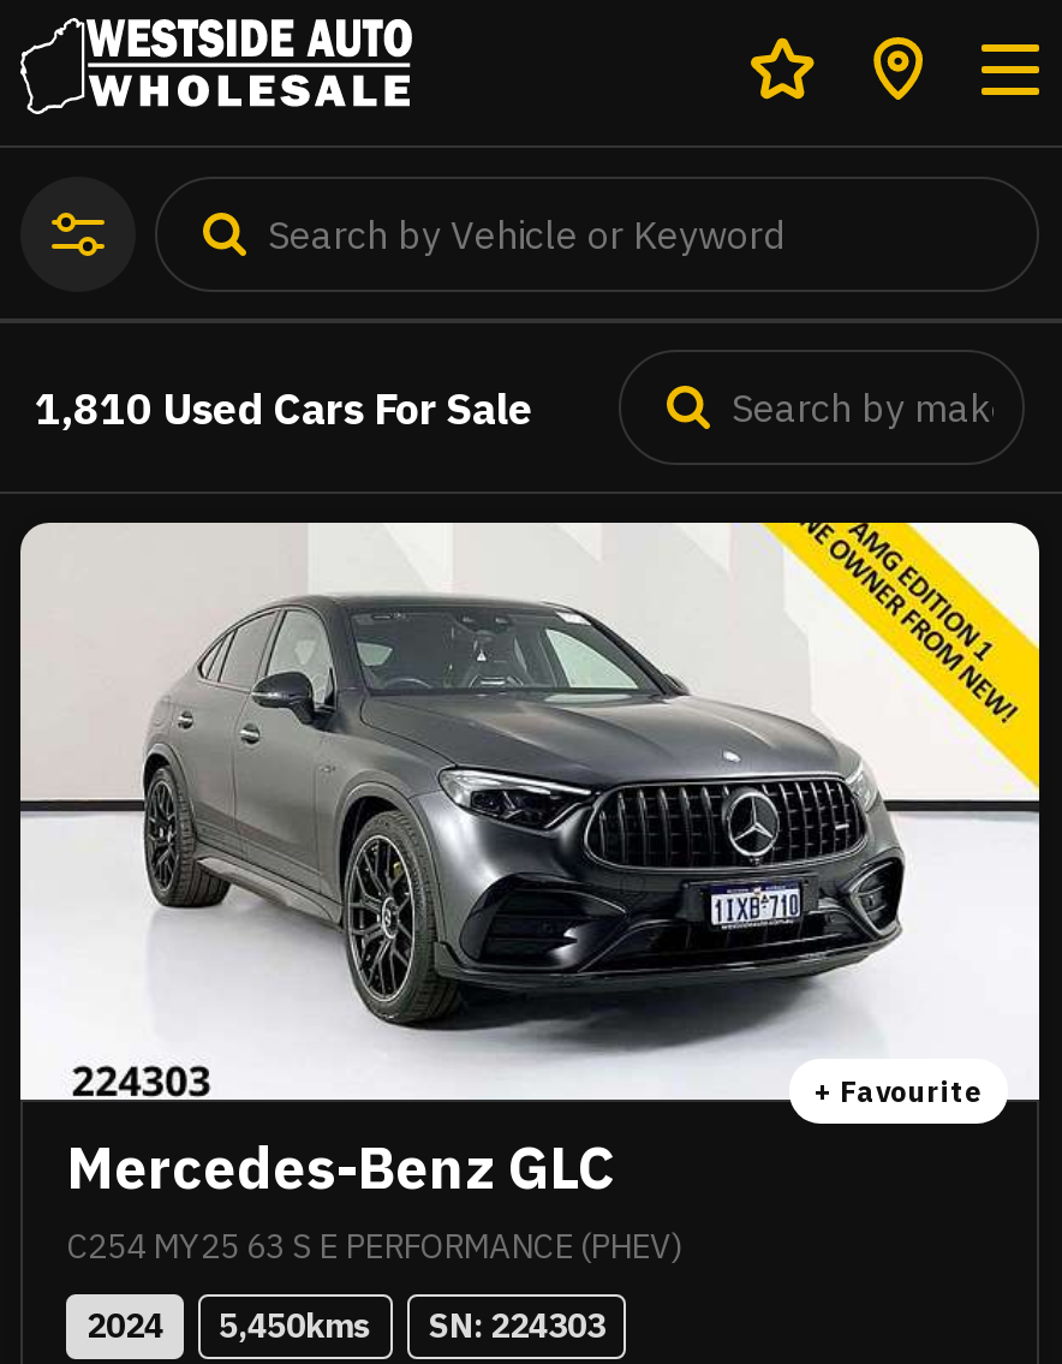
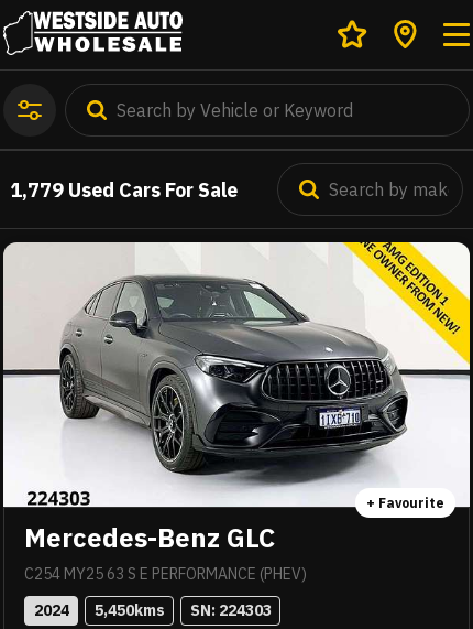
- 1,810 Used Cars For Sale
+ 1,779 Used Cars For Sale
